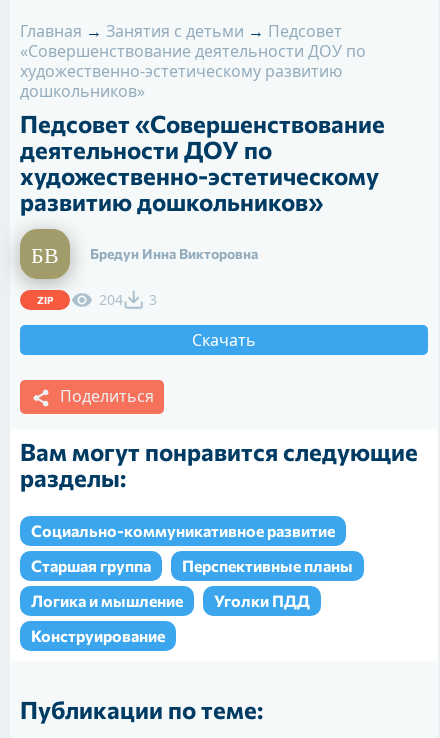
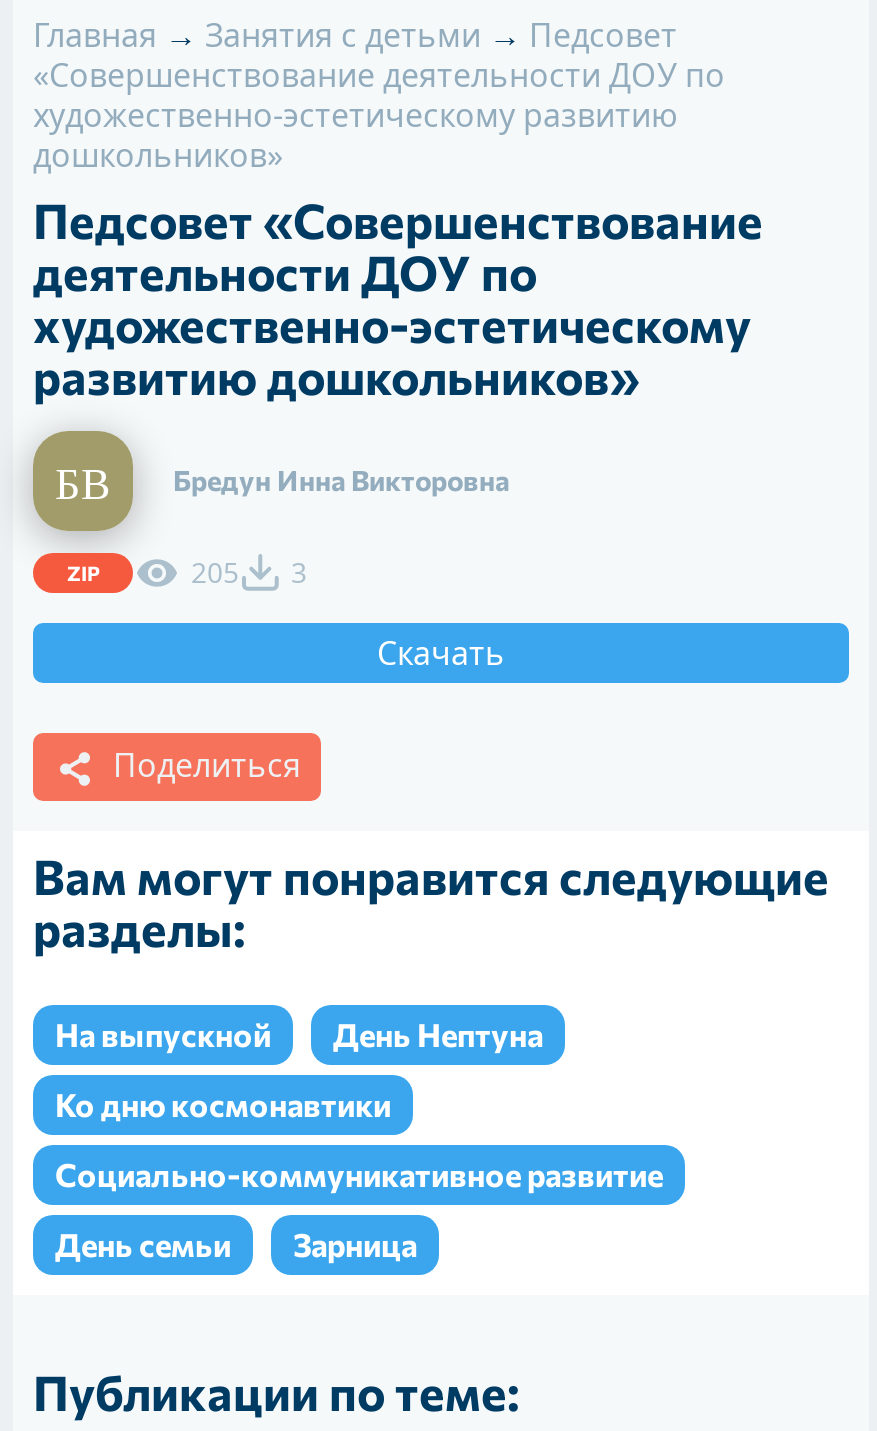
- 204 3
+ 205 3

+ На выпускной
+ День Нептуна
+ Ко дню космонавтики

moved down: Социально-коммуникативное развитие

- Старшая группа
- Перспективные планы
- Логика и мышление
- Уголки ПДД
- Конструирование
+ День семьи
+ Зарница
